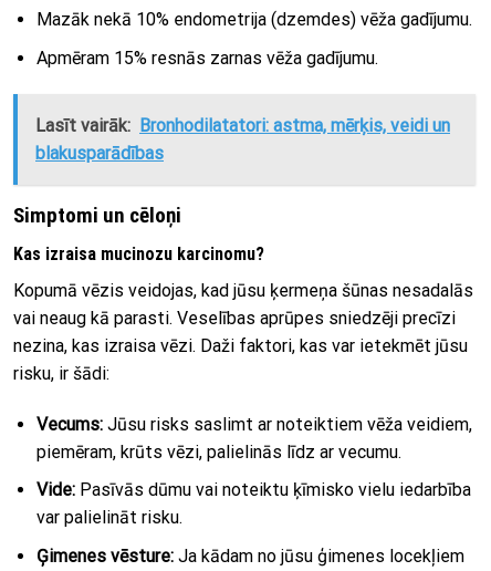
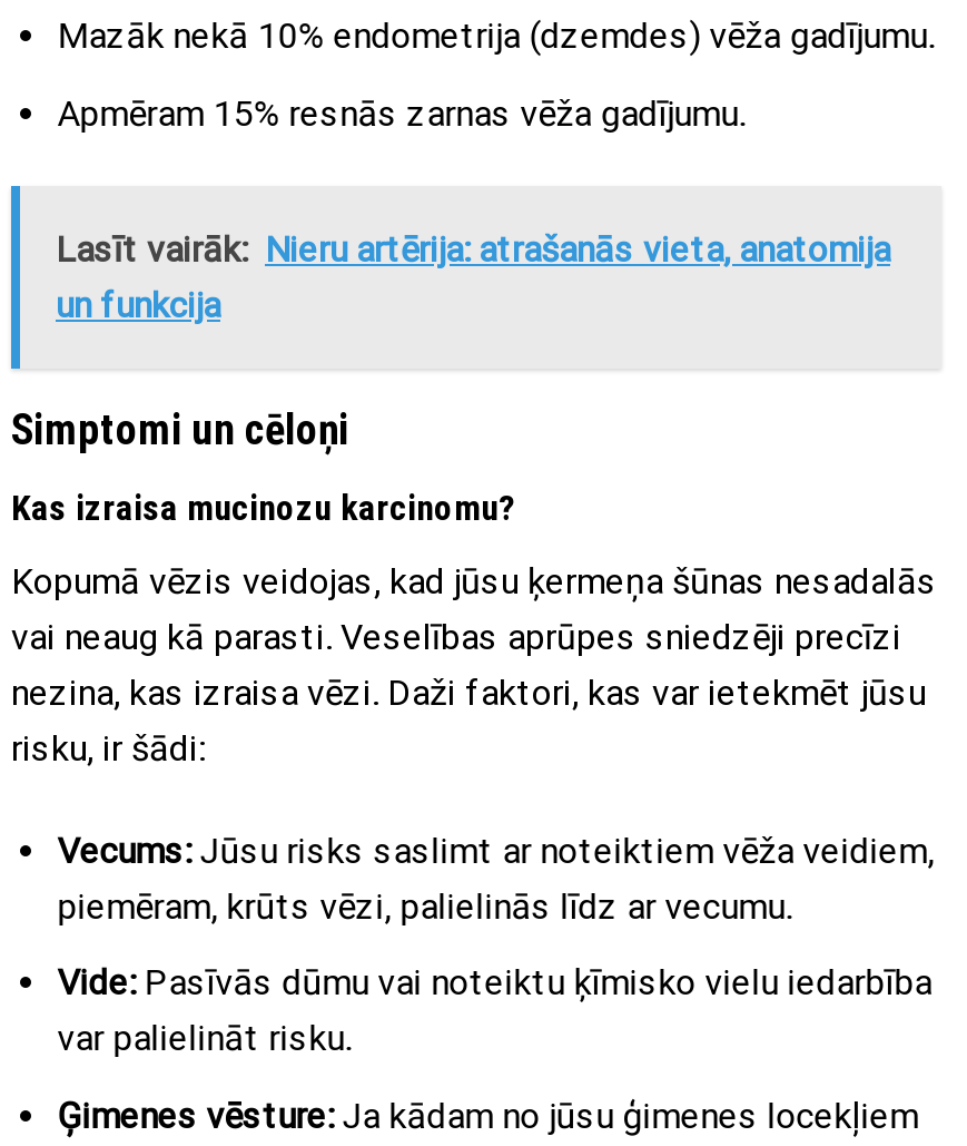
- Lasīt vairāk: Bronhodilatatori: astma, mērķis, veidi un
- blakusparādības
+ Lasīt vairāk: Nieru artērija: atrašanās vieta, anatomija
+ un funkcija
